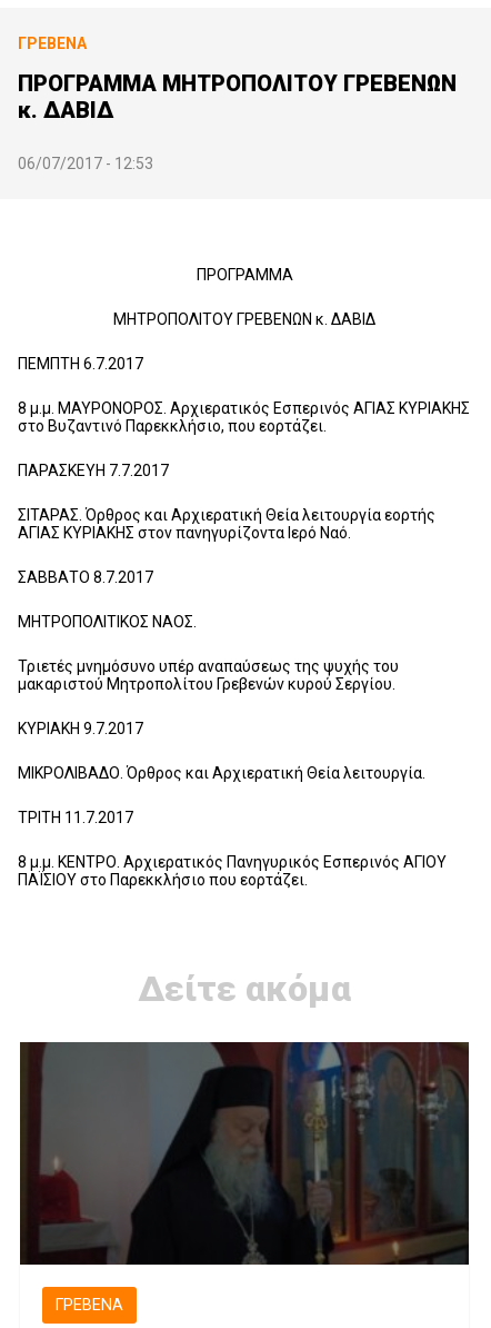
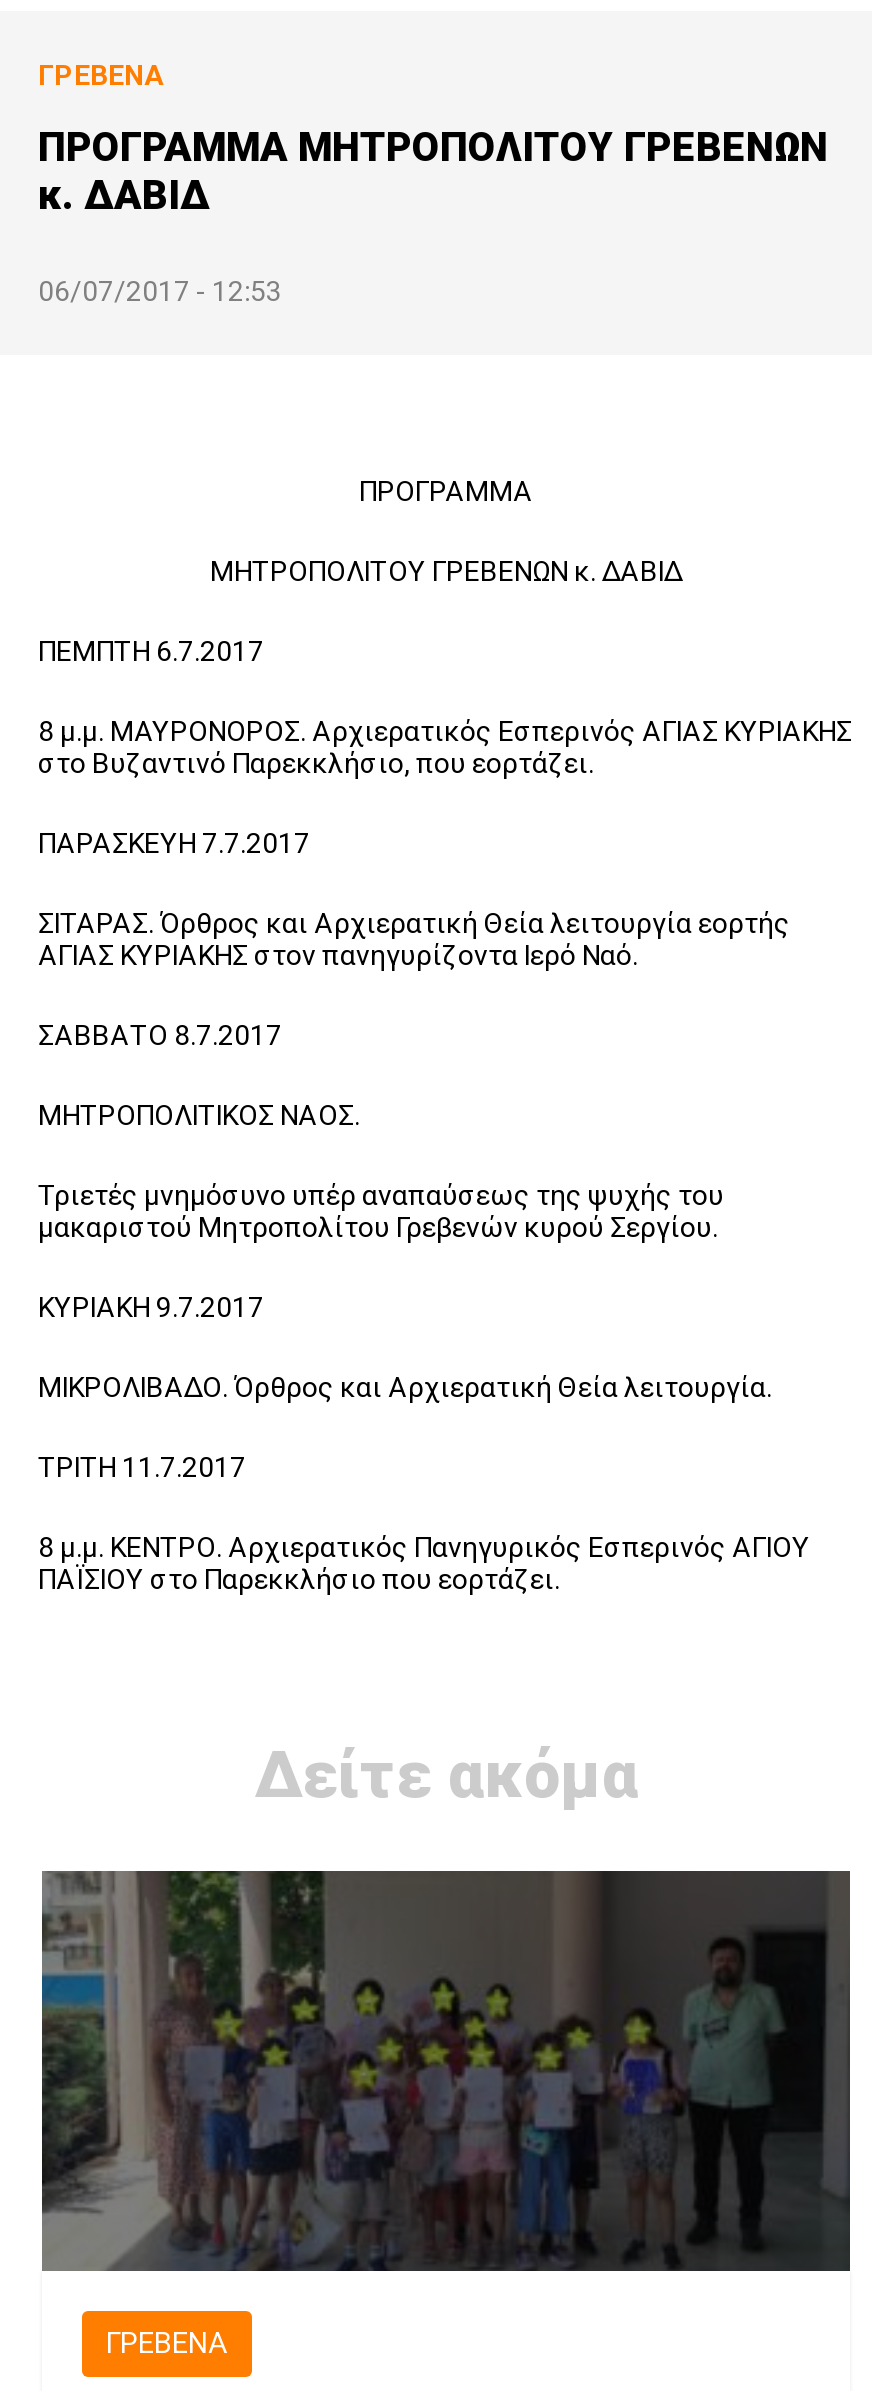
- [image]
+ [image]
